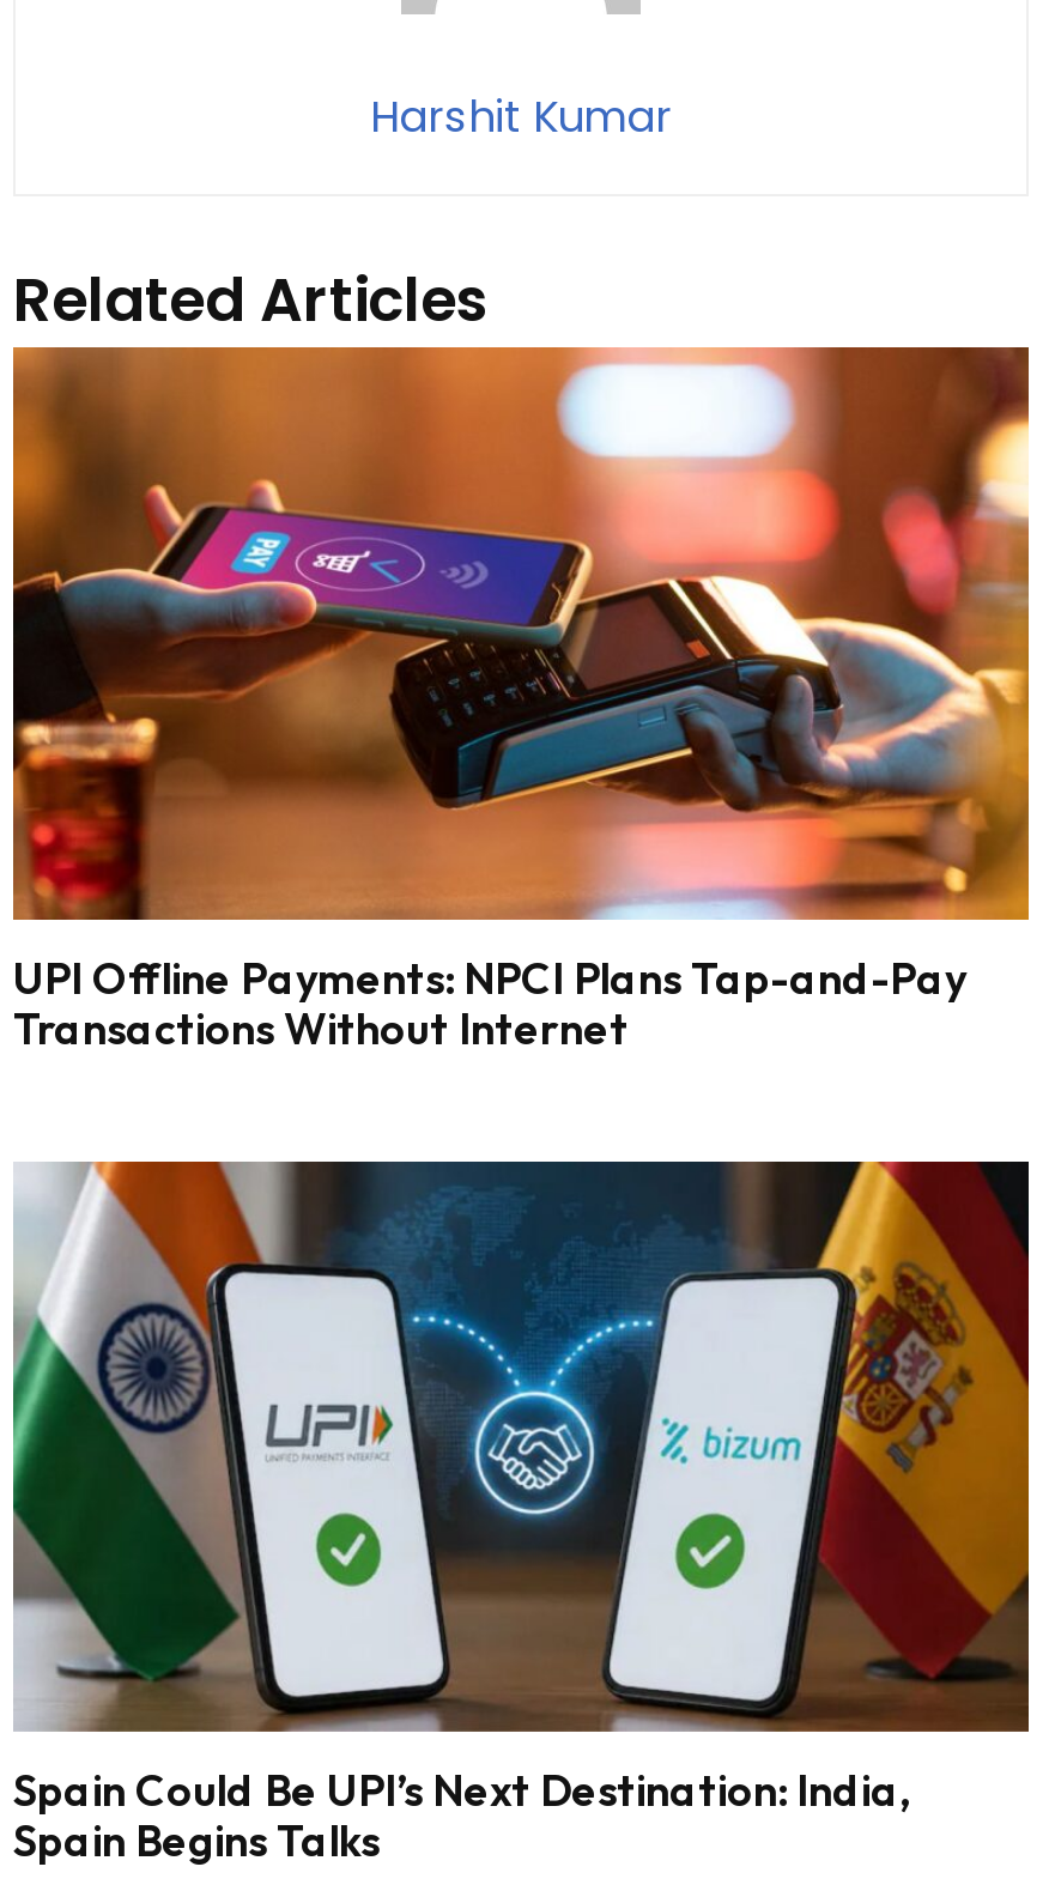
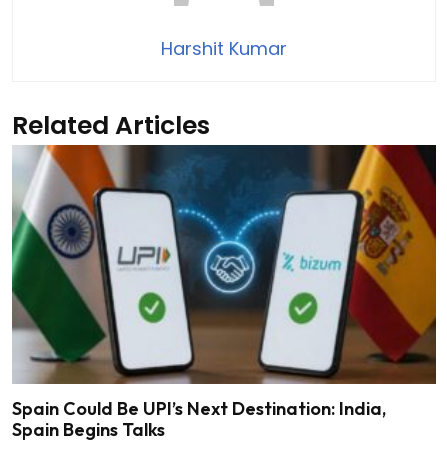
- [image]
- UPI Offline Payments: NPCI Plans Tap-and-Pay
- Transactions Without Internet
